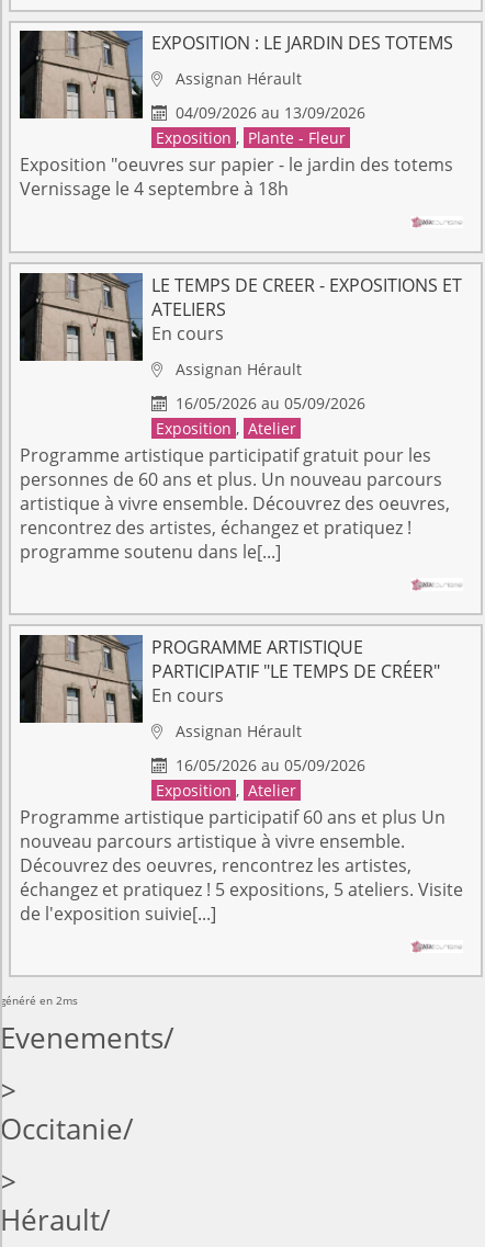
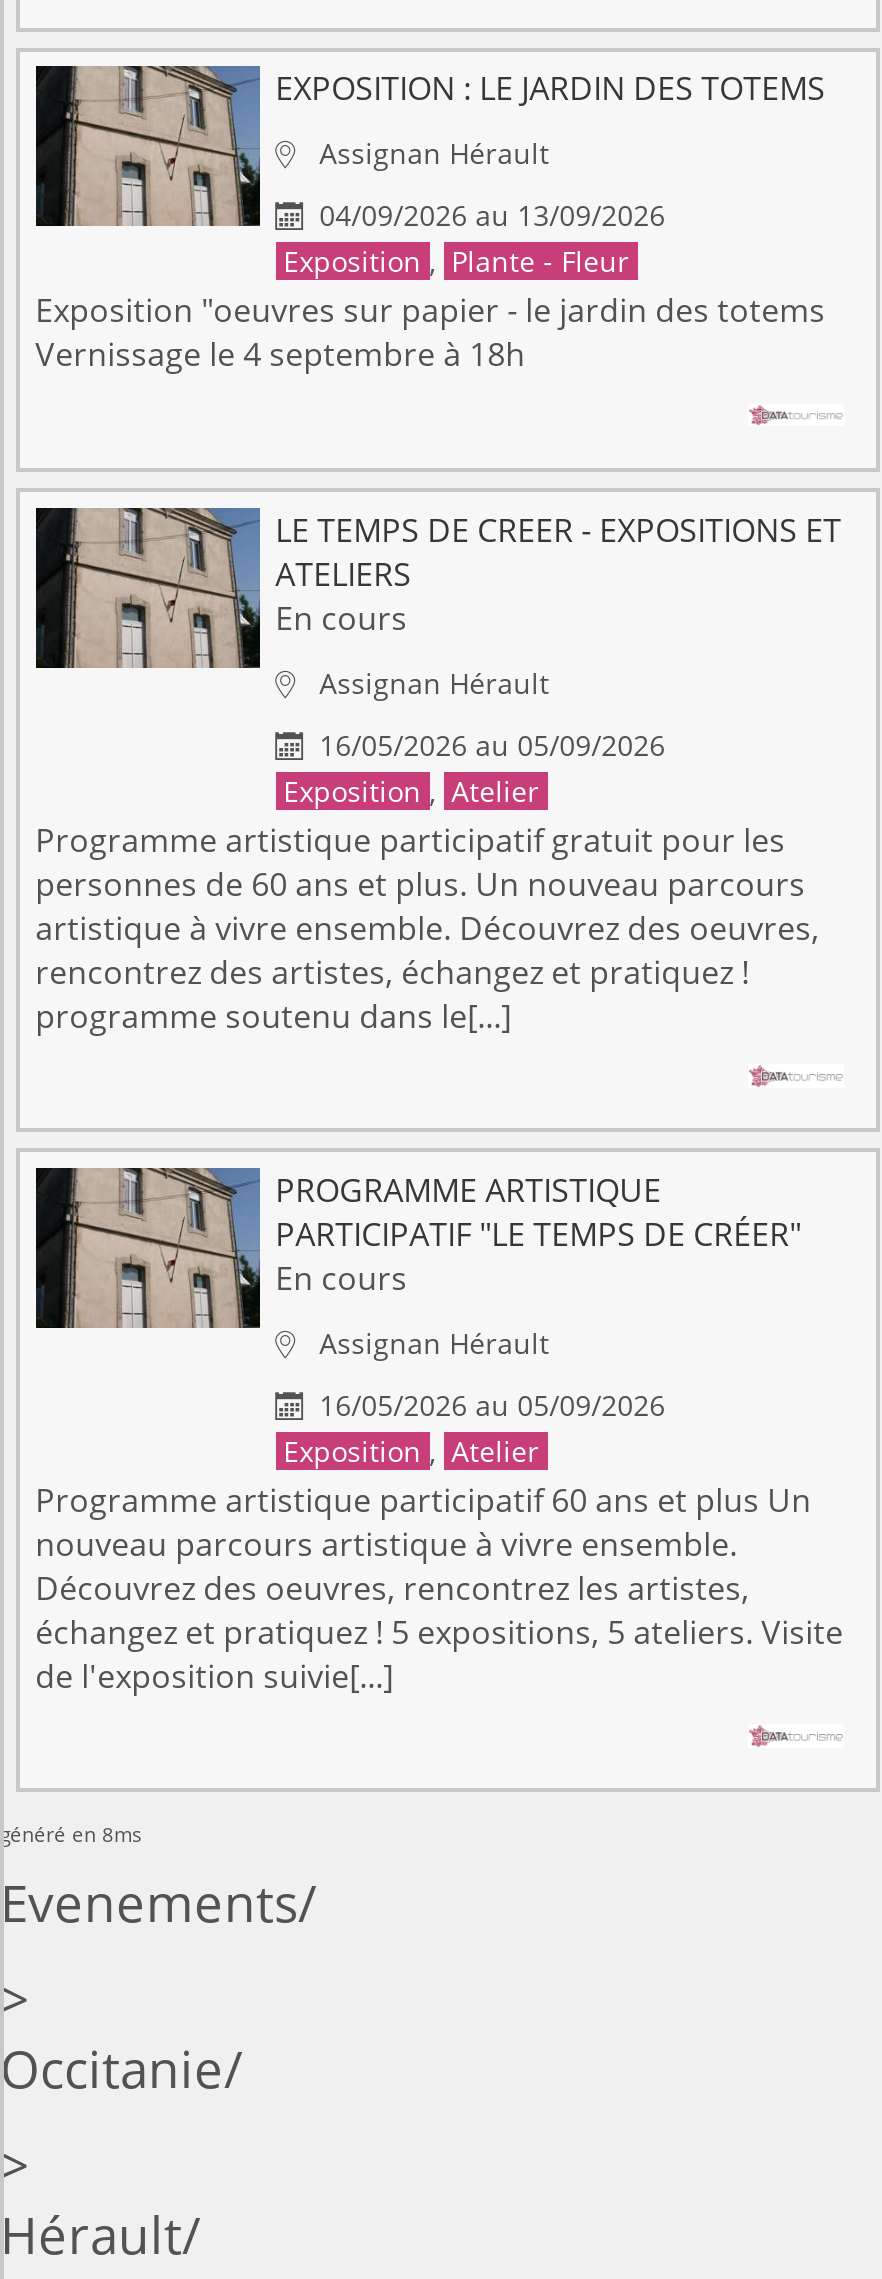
- généré en 2ms
+ généré en 8ms
